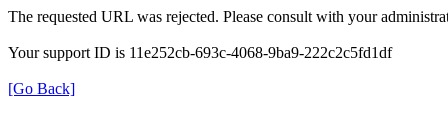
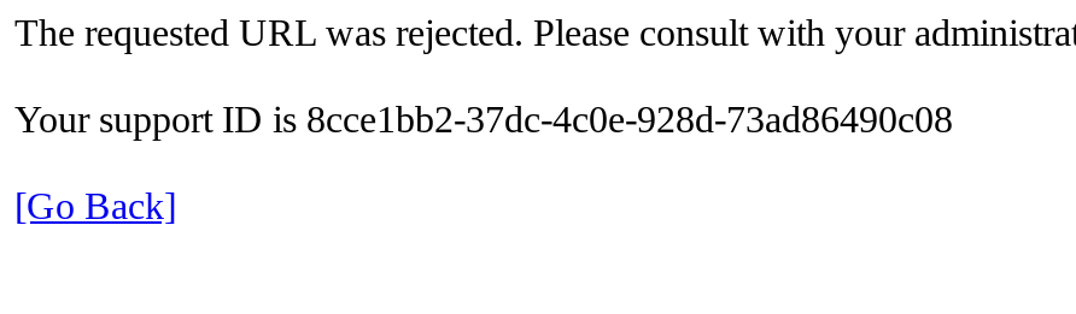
- Your support ID is 11e252cb-693c-4068-9ba9-222c2c5fd1df
+ Your support ID is 8cce1bb2-37dc-4c0e-928d-73ad86490c08
